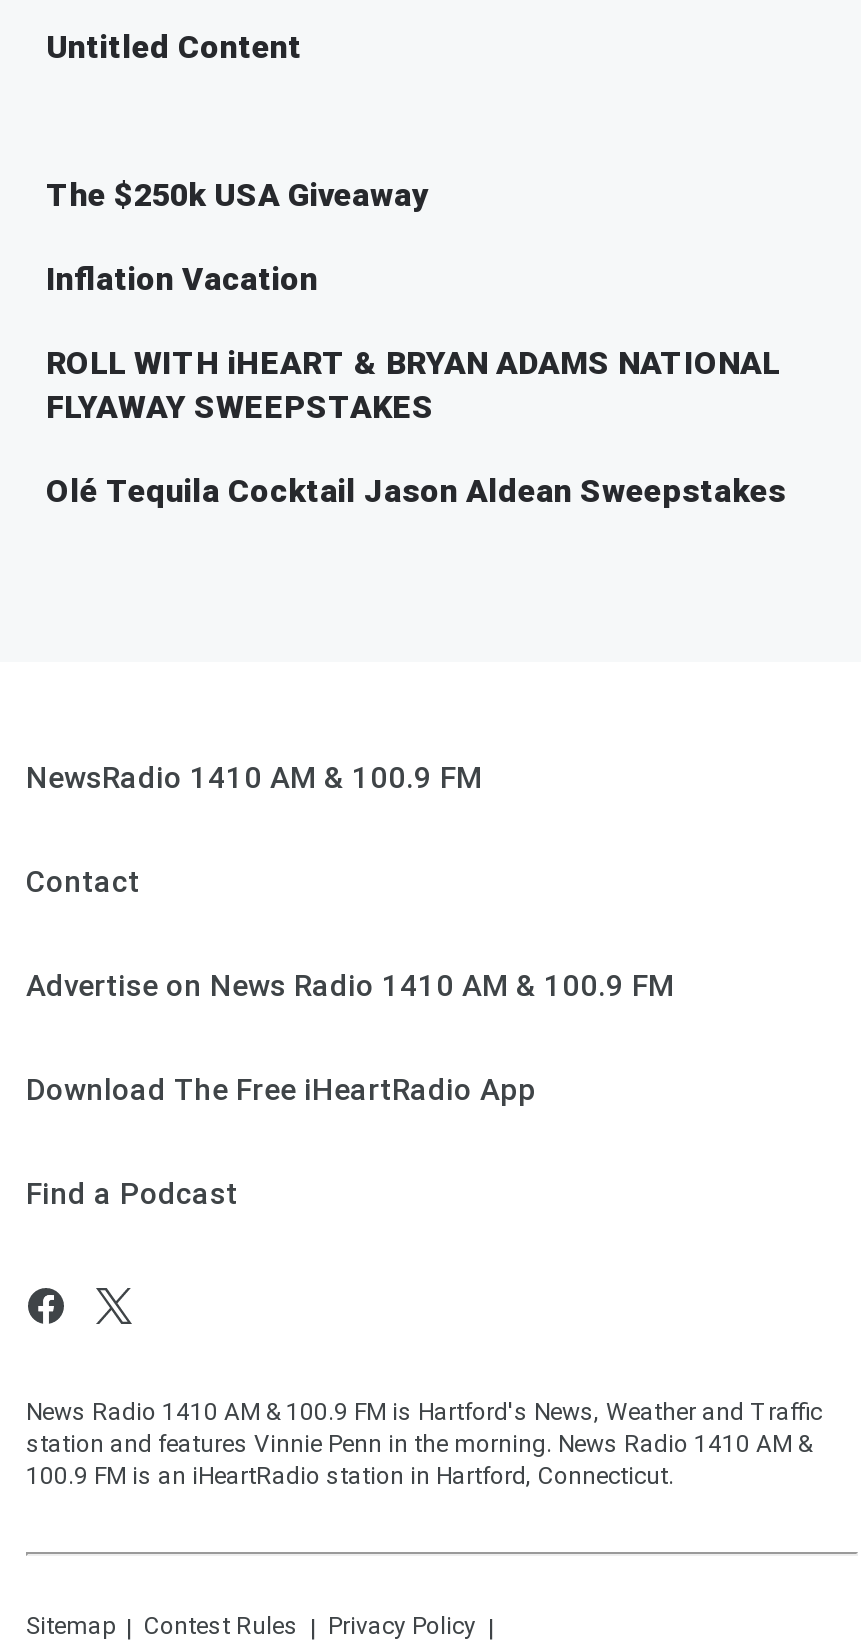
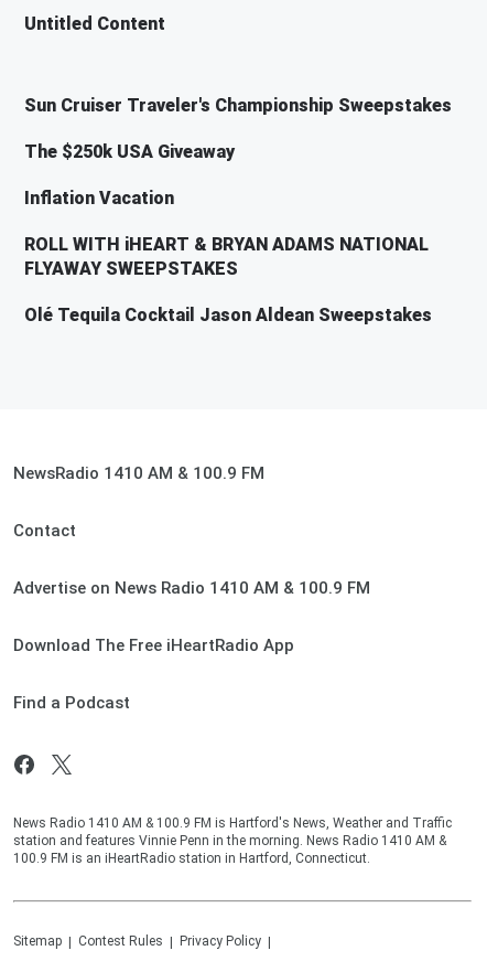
+ Sun Cruiser Traveler's Championship Sweepstakes
